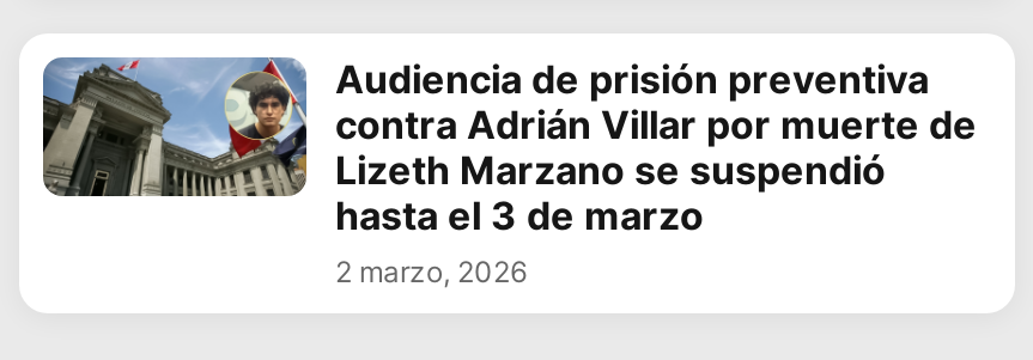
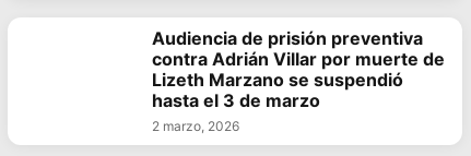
- [image]
